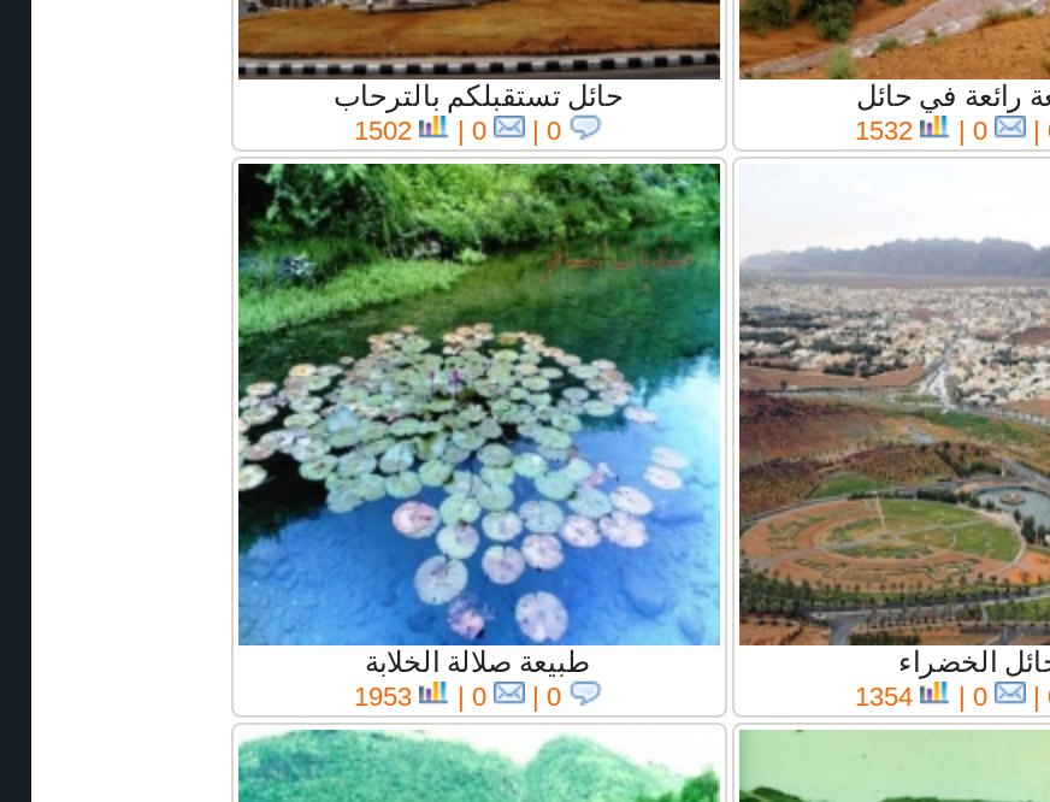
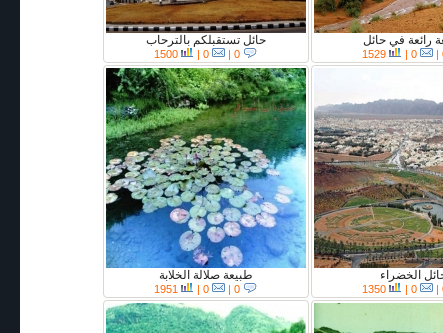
- 1502
+ 1500

- 1532
+ 1529

- 1953
+ 1951

- 1354
+ 1350
